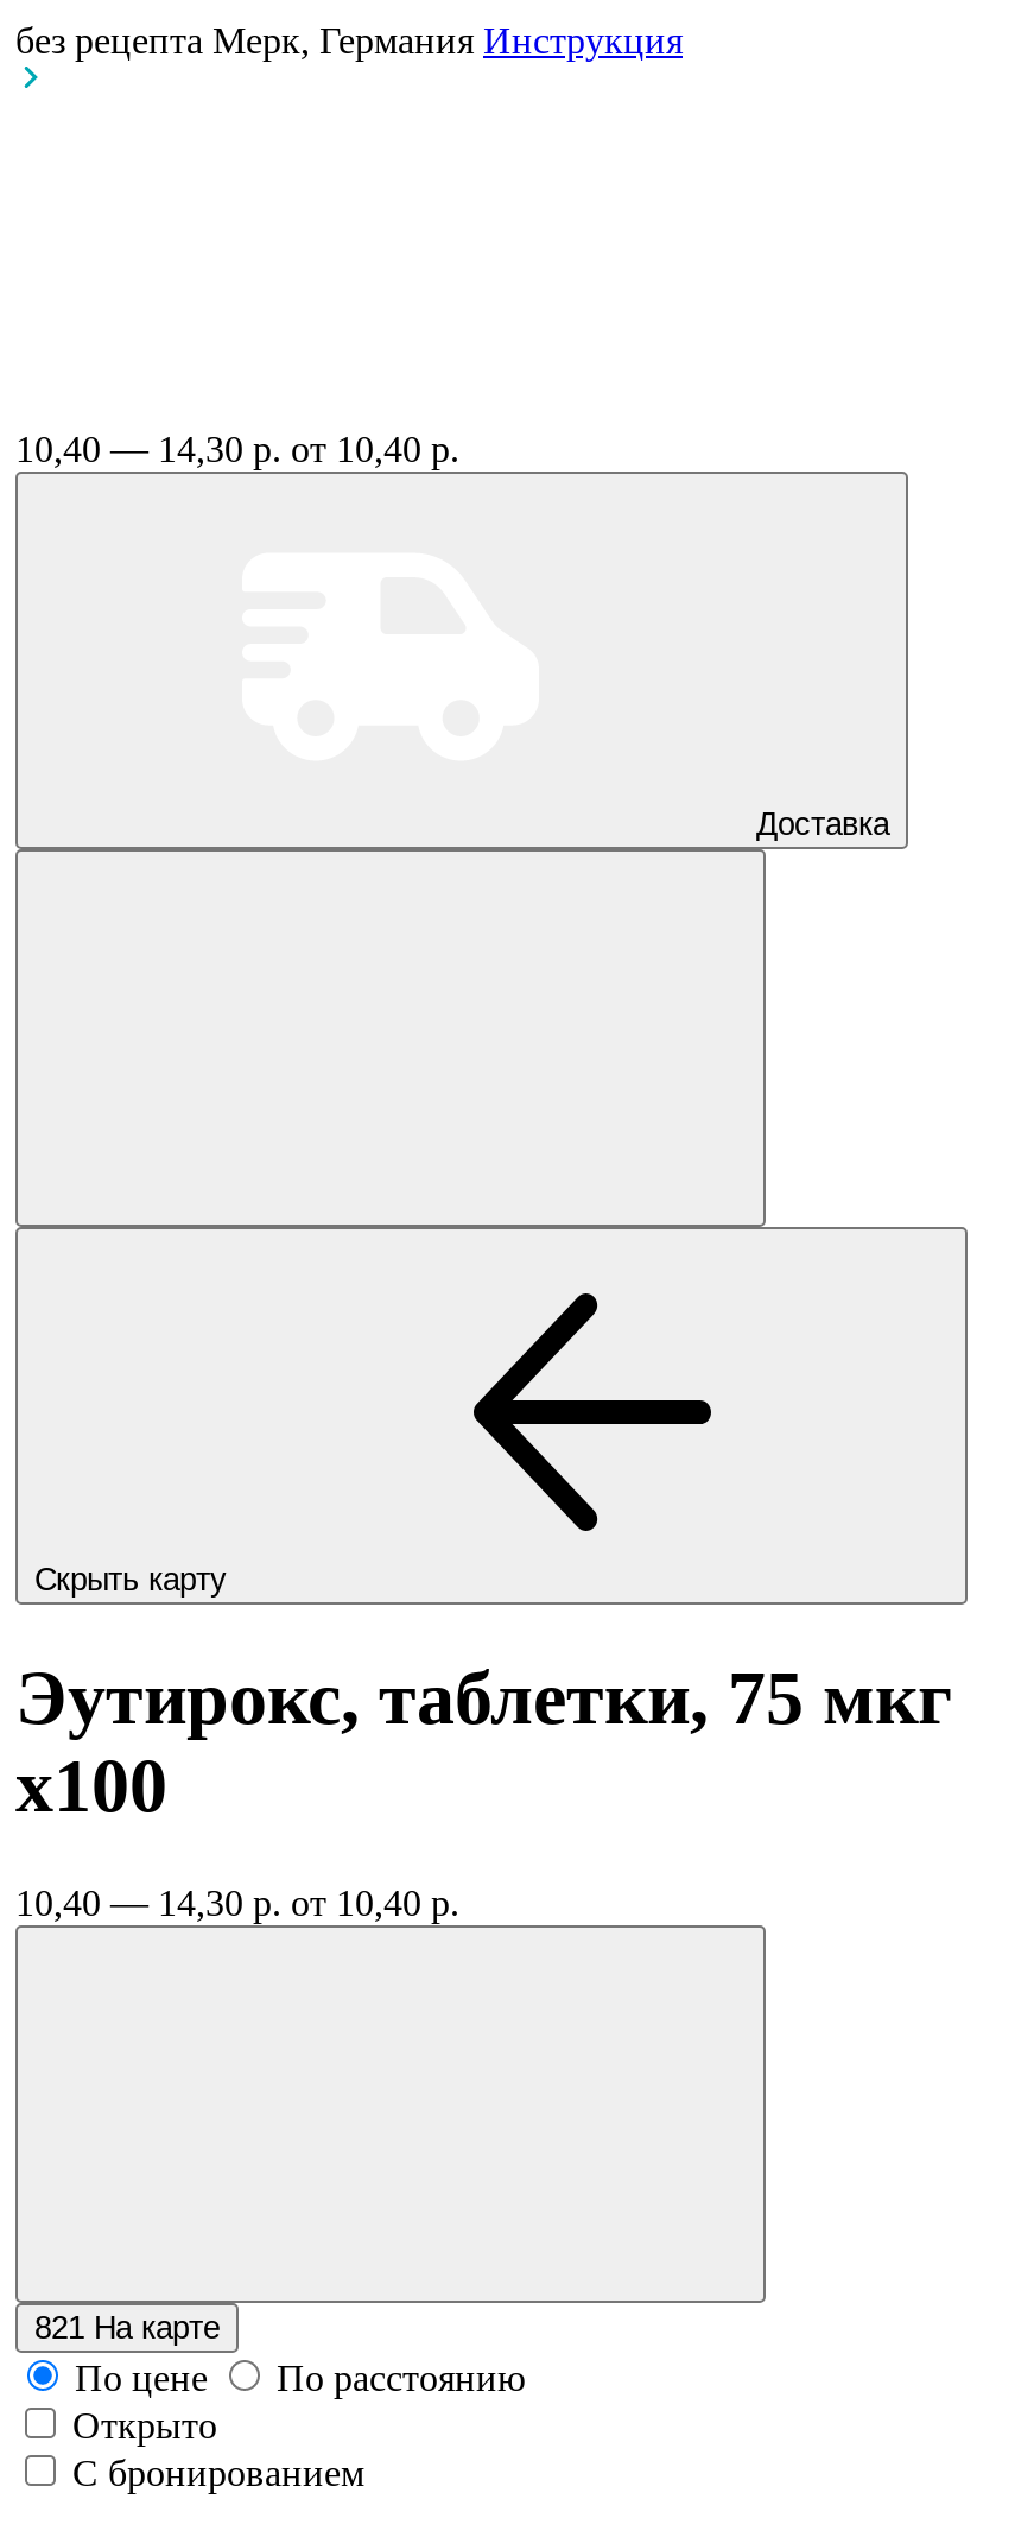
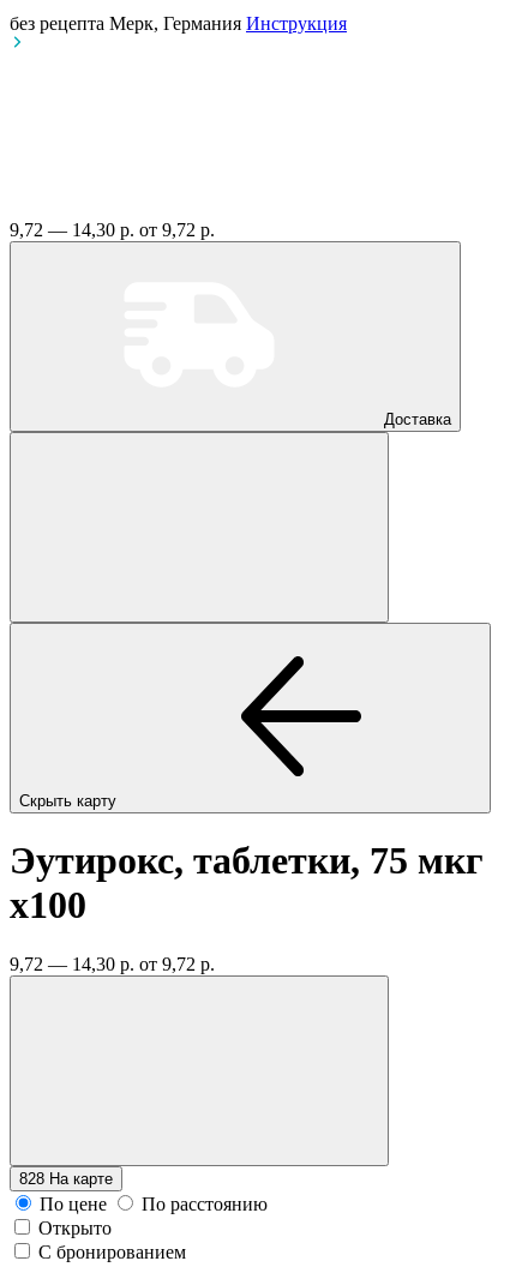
- 10,40 — 14,30 р. от 10,40 р.
+ 9,72 — 14,30 р. от 9,72 р.

- 10,40 — 14,30 р. от 10,40 р.
+ 9,72 — 14,30 р. от 9,72 р.

- 821 На карте
+ 828 На карте
